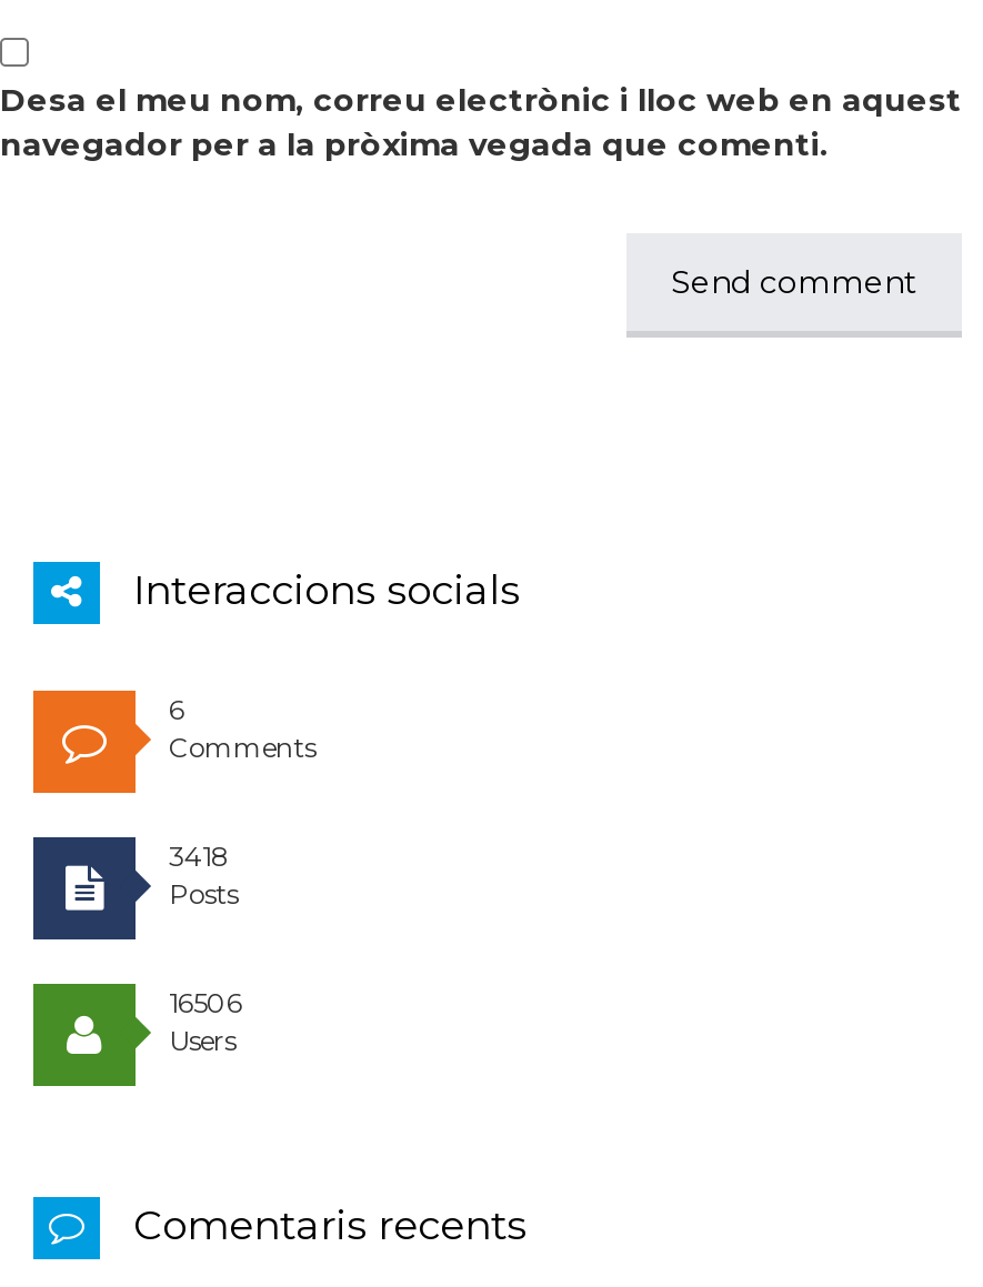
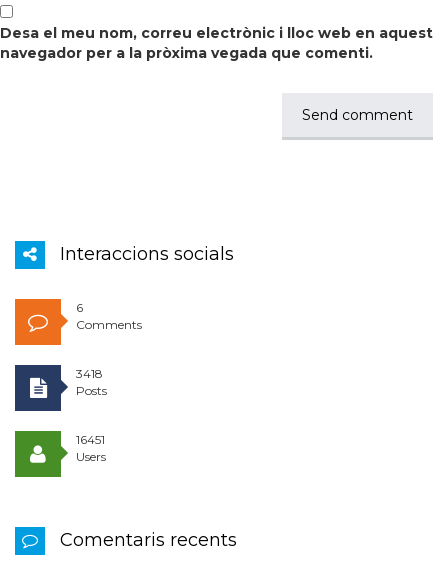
- 16506
+ 16451
